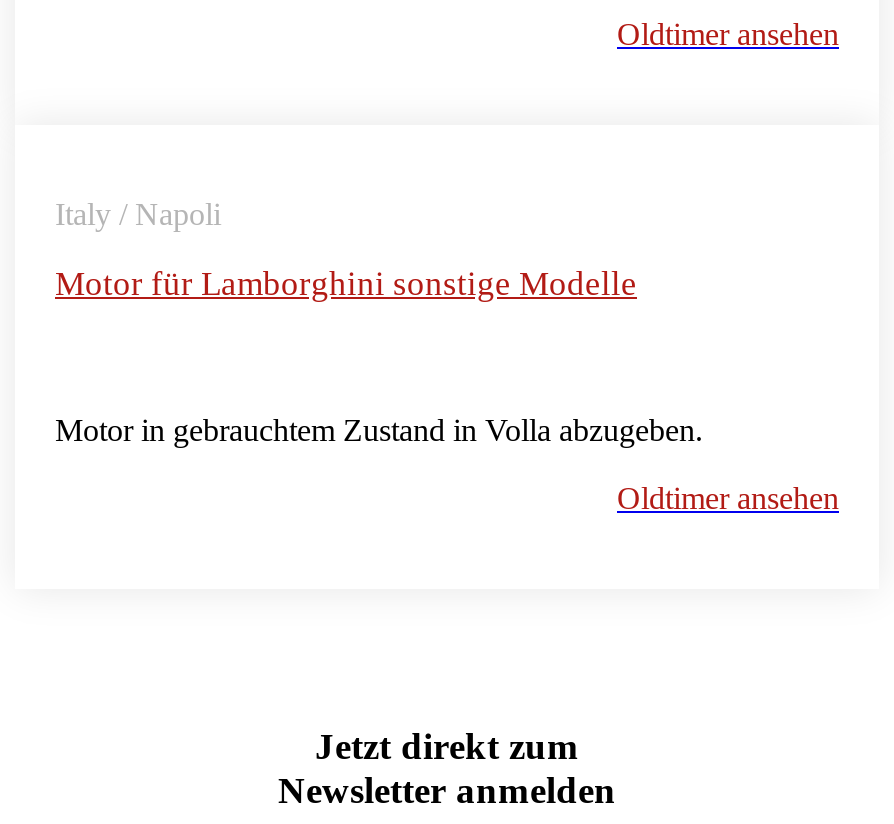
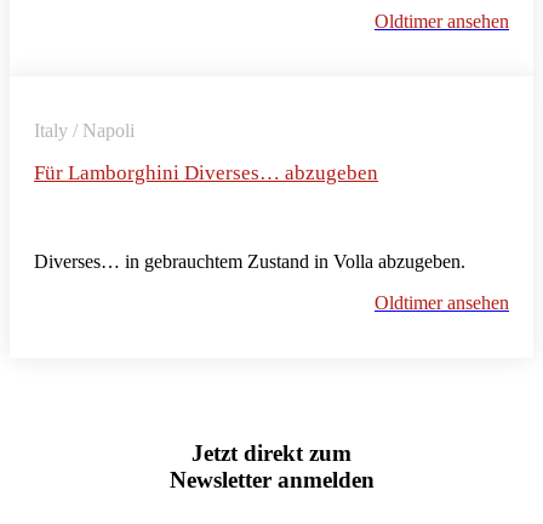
- Motor für Lamborghini sonstige Modelle
+ Für Lamborghini Diverses… abzugeben

- Motor in gebrauchtem Zustand in Volla abzugeben.
+ Diverses… in gebrauchtem Zustand in Volla abzugeben.
